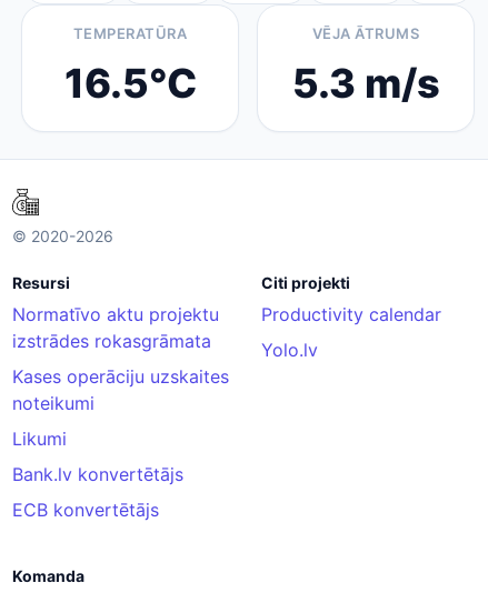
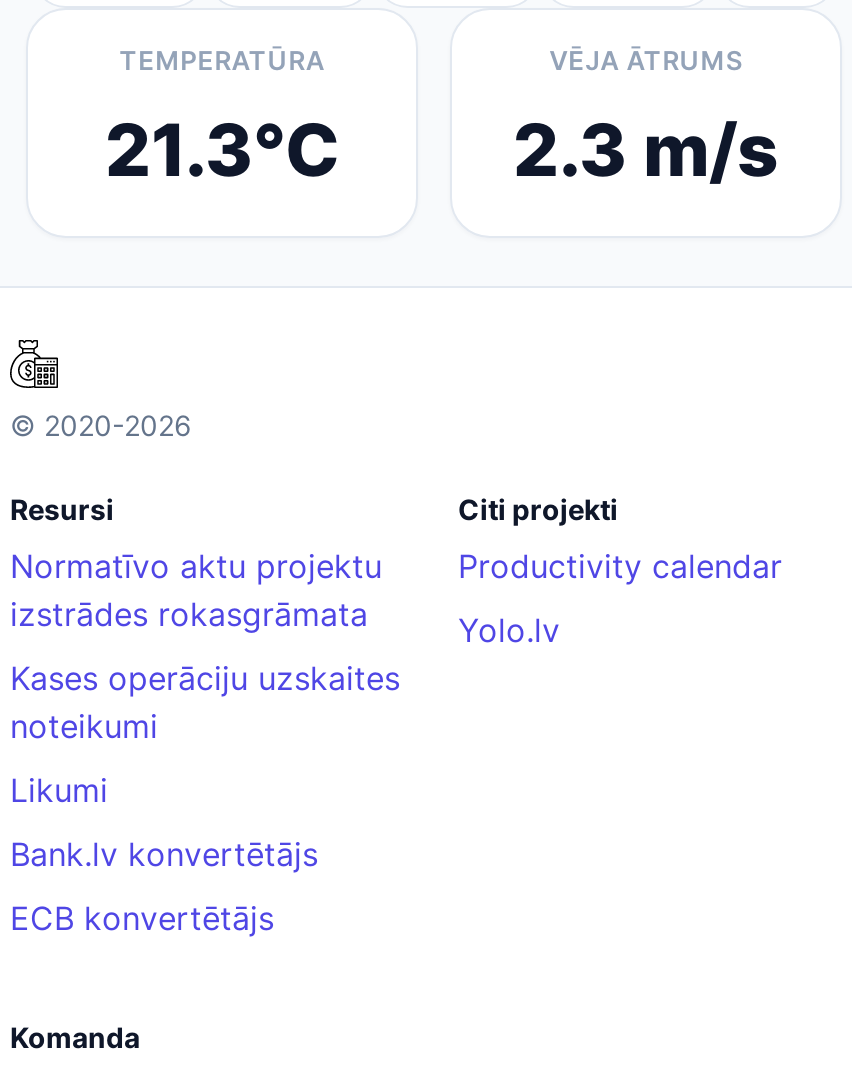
- 16.5°C
+ 21.3°C

- 5.3 m/s
+ 2.3 m/s
